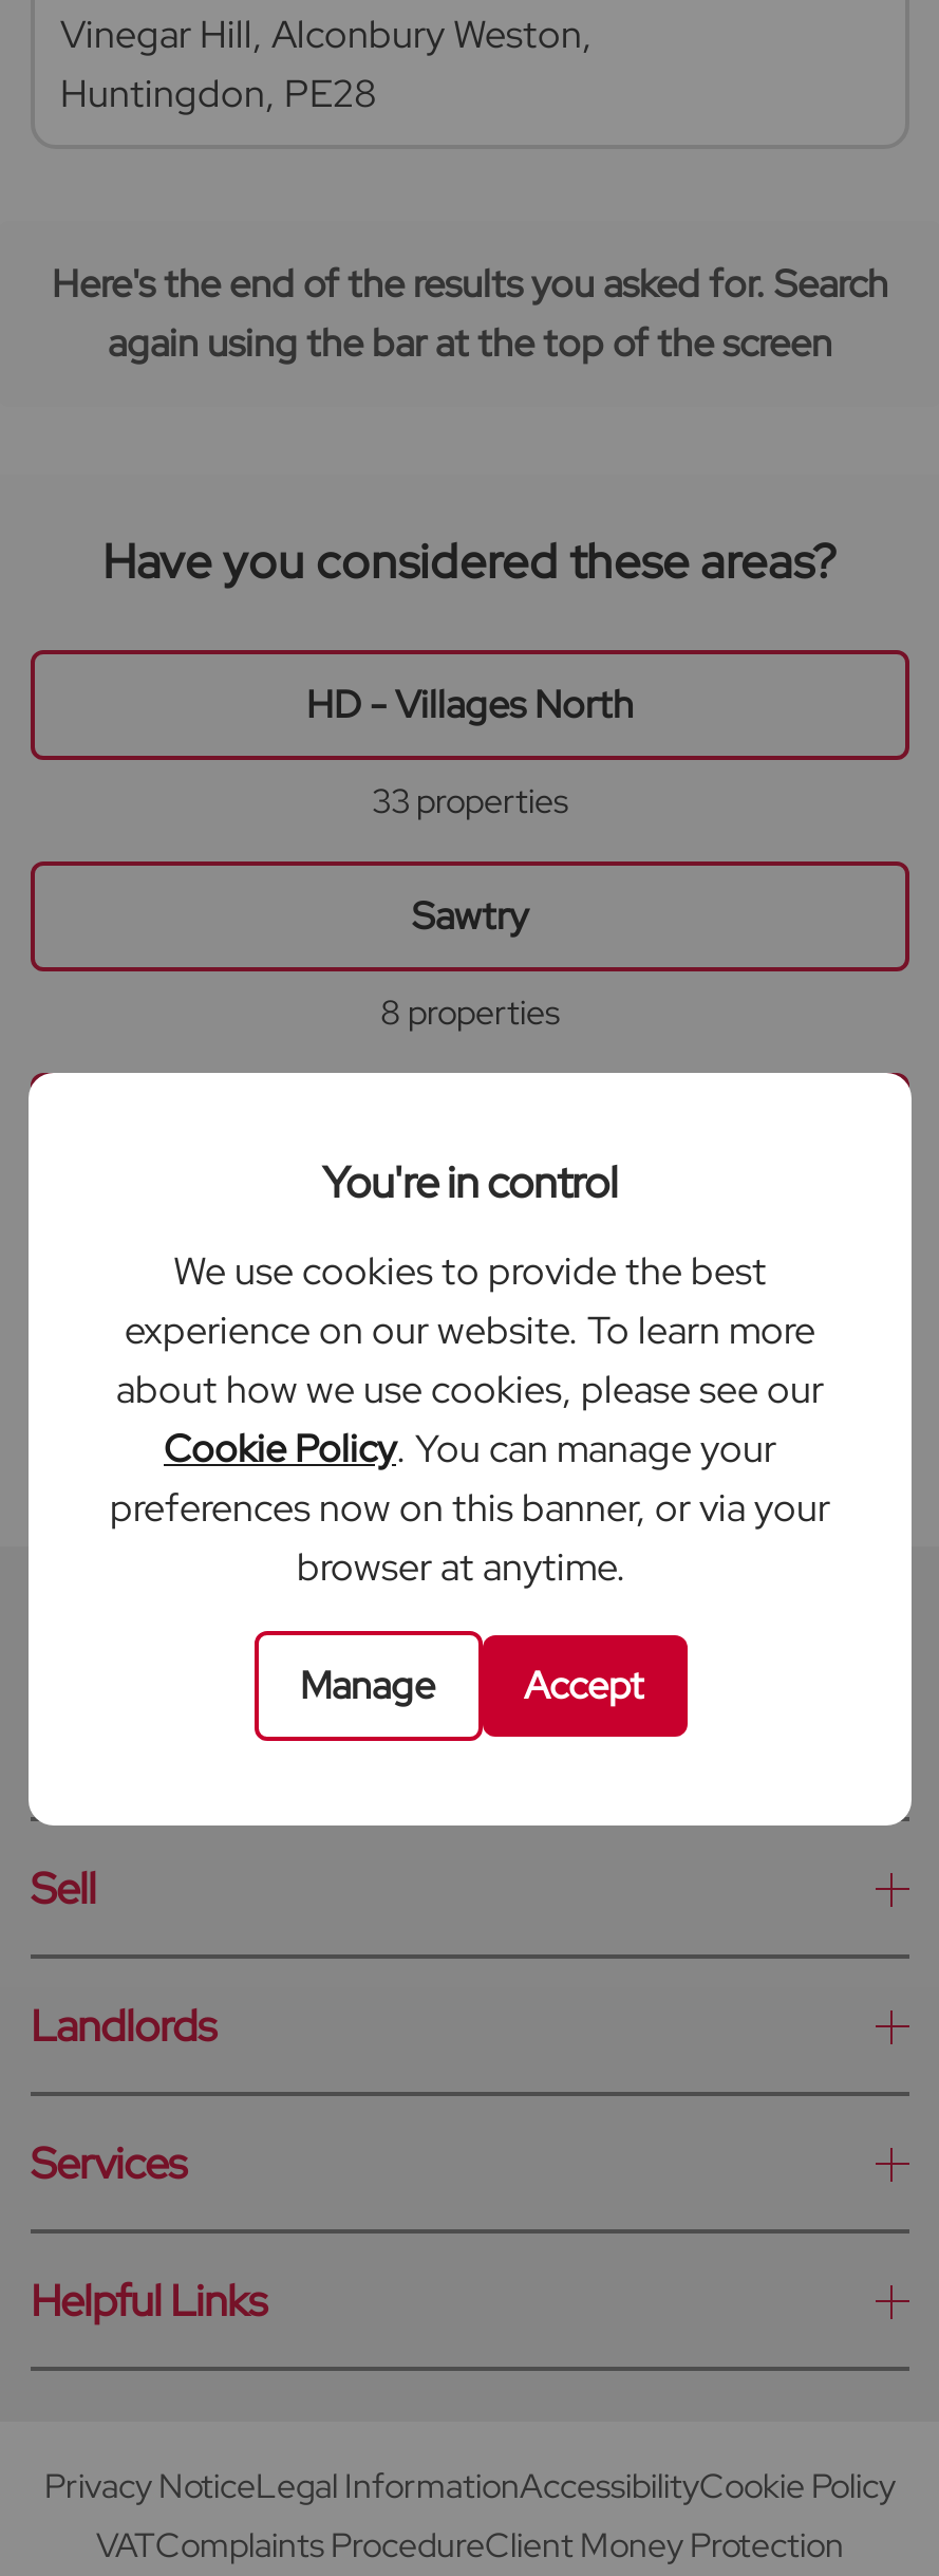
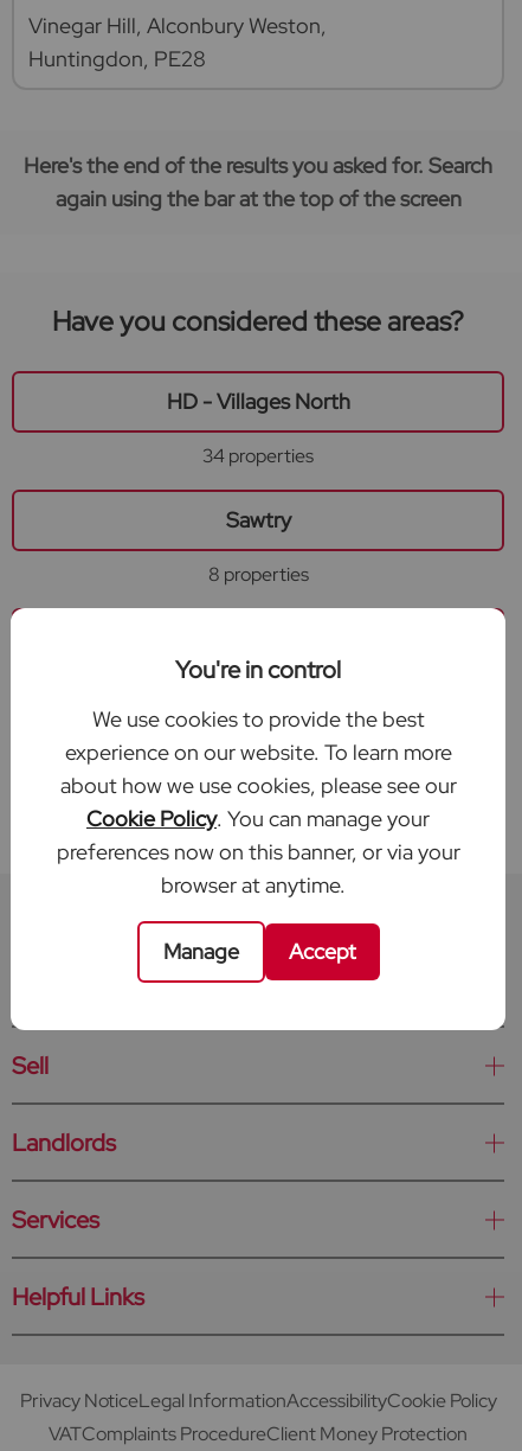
- 33 properties
+ 34 properties
